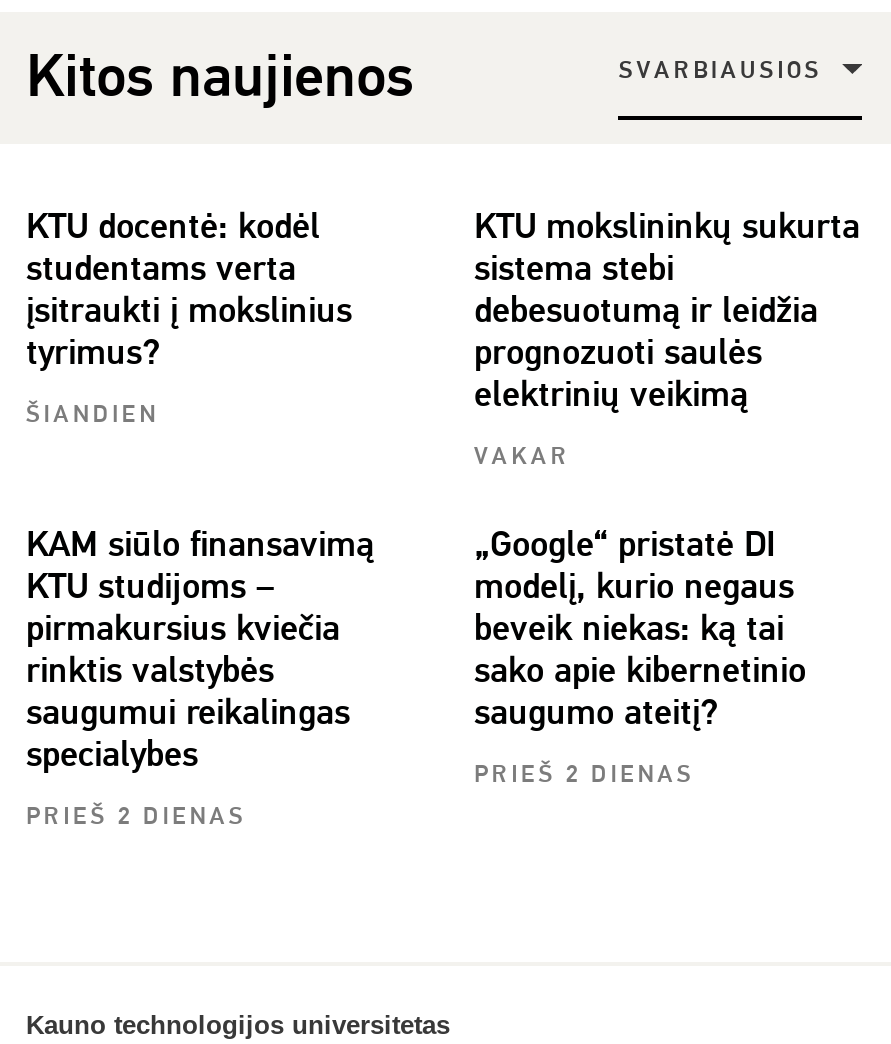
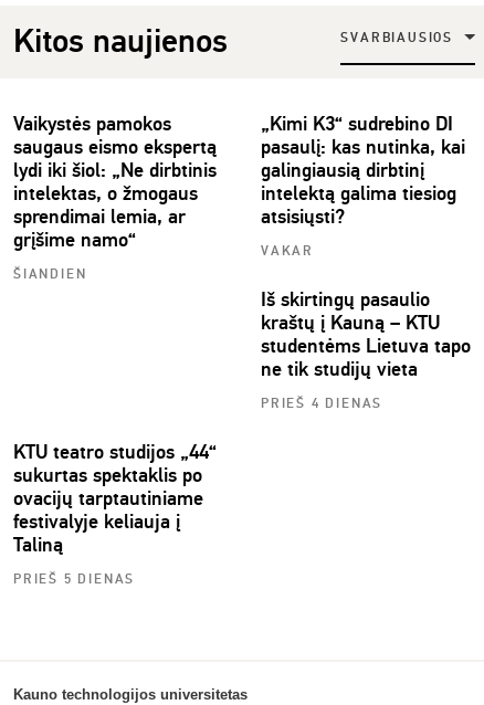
- KTU docentė: kodėl
- studentams verta
- įsitraukti į mokslinius
- tyrimus?
+ Vaikystės pamokos
+ saugaus eismo ekspertą
+ lydi iki šiol: „Ne dirbtinis
+ intelektas, o žmogaus
+ sprendimai lemia, ar
+ grįšime namo“

- KTU mokslininkų sukurta
- sistema stebi
- debesuotumą ir leidžia
- prognozuoti saulės
- elektrinių veikimą
+ „Kimi K3“ sudrebino DI
+ pasaulį: kas nutinka, kai
+ galingiausią dirbtinį
+ intelektą galima tiesiog
+ atsisiųsti?

- KAM siūlo finansavimą
- KTU studijoms –
- pirmakursius kviečia
- rinktis valstybės
- saugumui reikalingas
- specialybes
+ Iš skirtingų pasaulio
+ kraštų į Kauną – KTU
+ studentėms Lietuva tapo
+ ne tik studijų vieta

- „Google“ pristatė DI
- modelį, kurio negaus
- beveik niekas: ką tai
- sako apie kibernetinio
- saugumo ateitį?
+ KTU teatro studijos „44“
+ sukurtas spektaklis po
+ ovacijų tarptautiniame
+ festivalyje keliauja į
+ Taliną

- PRIEŠ 2 DIENAS
+ PRIEŠ 5 DIENAS

- PRIEŠ 2 DIENAS
+ PRIEŠ 4 DIENAS
